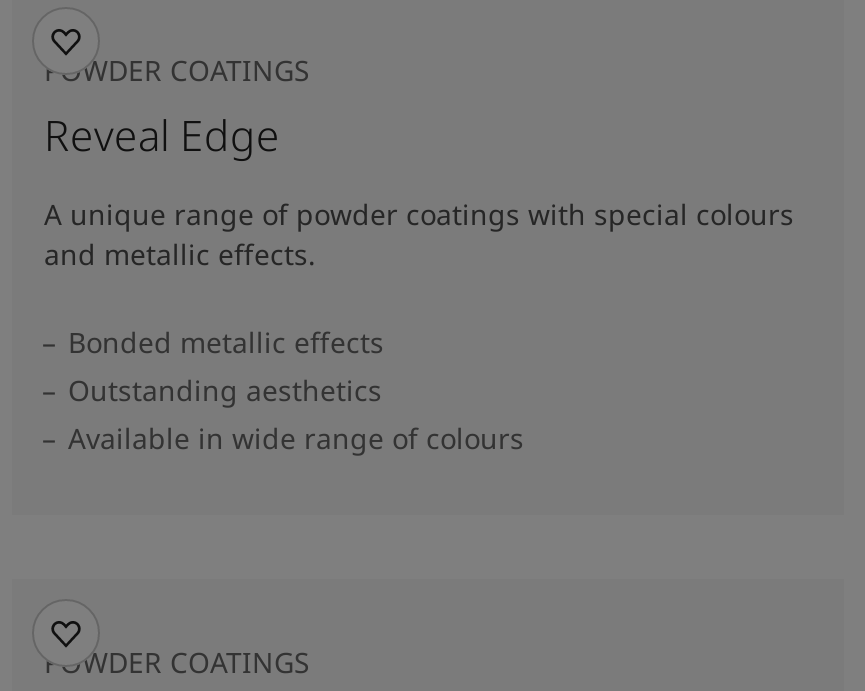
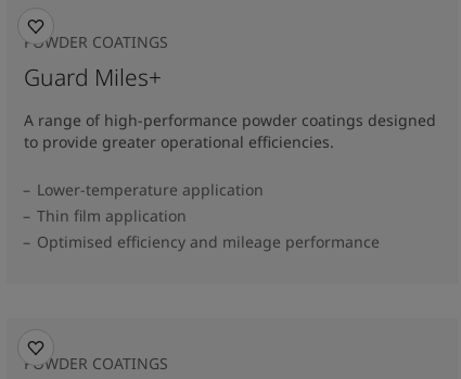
- Reveal Edge
+ Guard Miles+

- A unique range of powder coatings with special colours
- and metallic effects.
+ A range of high-performance powder coatings designed
+ to provide greater operational efficiencies.

- Bonded metallic effects
- Outstanding aesthetics
- Available in wide range of colours
+ Lower-temperature application
+ Thin film application
+ Optimised efficiency and mileage performance
